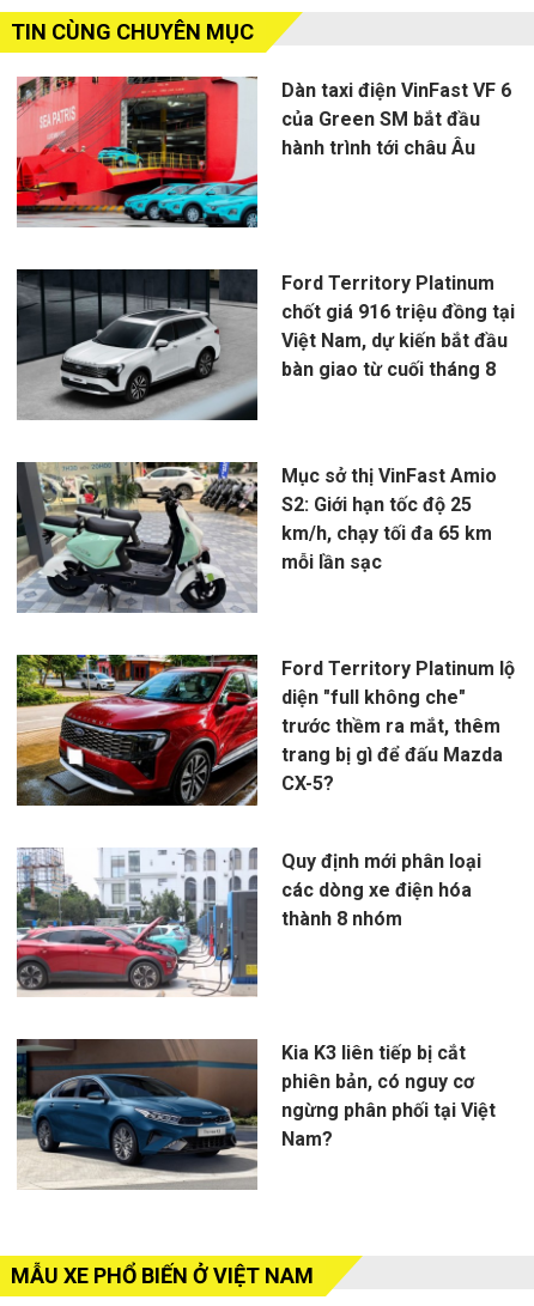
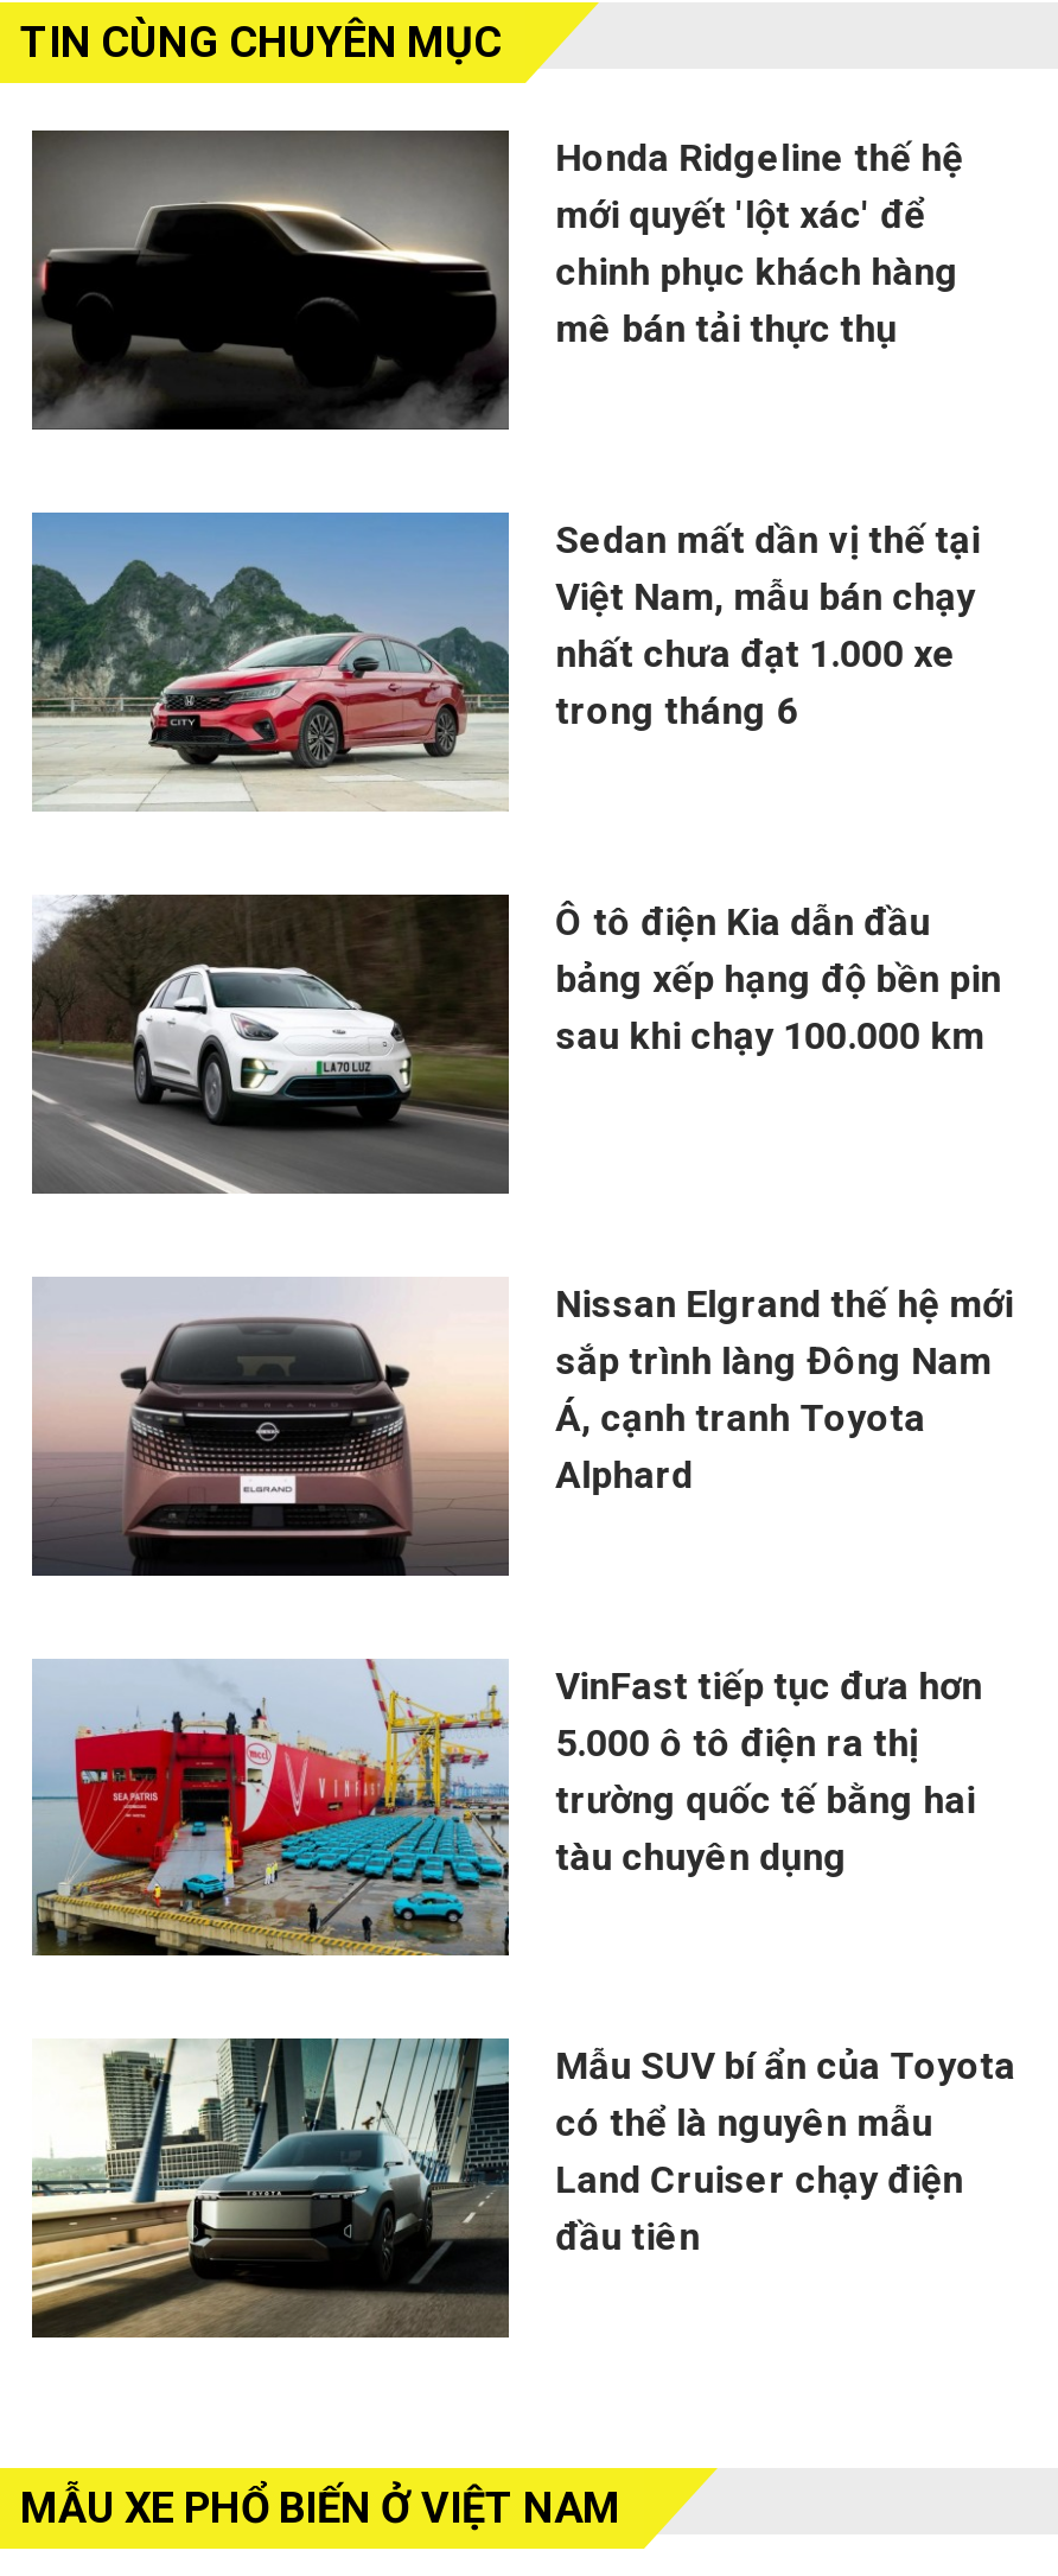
- [image]
- Dàn taxi điện VinFast VF 6
- của Green SM bắt đầu
- hành trình tới châu Âu
+ [image]
+ Honda Ridgeline thế hệ
+ mới quyết 'lột xác' để
+ chinh phục khách hàng
+ mê bán tải thực thụ

- [image]
- Ford Territory Platinum
- chốt giá 916 triệu đồng tại
- Việt Nam, dự kiến bắt đầu
- bàn giao từ cuối tháng 8
+ [image]
+ Sedan mất dần vị thế tại
+ Việt Nam, mẫu bán chạy
+ nhất chưa đạt 1.000 xe
+ trong tháng 6

- [image]
- Mục sở thị VinFast Amio
- S2: Giới hạn tốc độ 25
- km/h, chạy tối đa 65 km
- mỗi lần sạc
+ [image]
+ Ô tô điện Kia dẫn đầu
+ bảng xếp hạng độ bền pin
+ sau khi chạy 100.000 km

- [image]
- Ford Territory Platinum lộ
- diện "full không che"
- trước thềm ra mắt, thêm
- trang bị gì để đấu Mazda
- CX-5?
+ [image]
+ Nissan Elgrand thế hệ mới
+ sắp trình làng Đông Nam
+ Á, cạnh tranh Toyota
+ Alphard

- [image]
- Quy định mới phân loại
- các dòng xe điện hóa
- thành 8 nhóm
+ [image]
+ VinFast tiếp tục đưa hơn
+ 5.000 ô tô điện ra thị
+ trường quốc tế bằng hai
+ tàu chuyên dụng

- [image]
- Kia K3 liên tiếp bị cắt
- phiên bản, có nguy cơ
- ngừng phân phối tại Việt
- Nam?
+ [image]
+ Mẫu SUV bí ẩn của Toyota
+ có thể là nguyên mẫu
+ Land Cruiser chạy điện
+ đầu tiên
